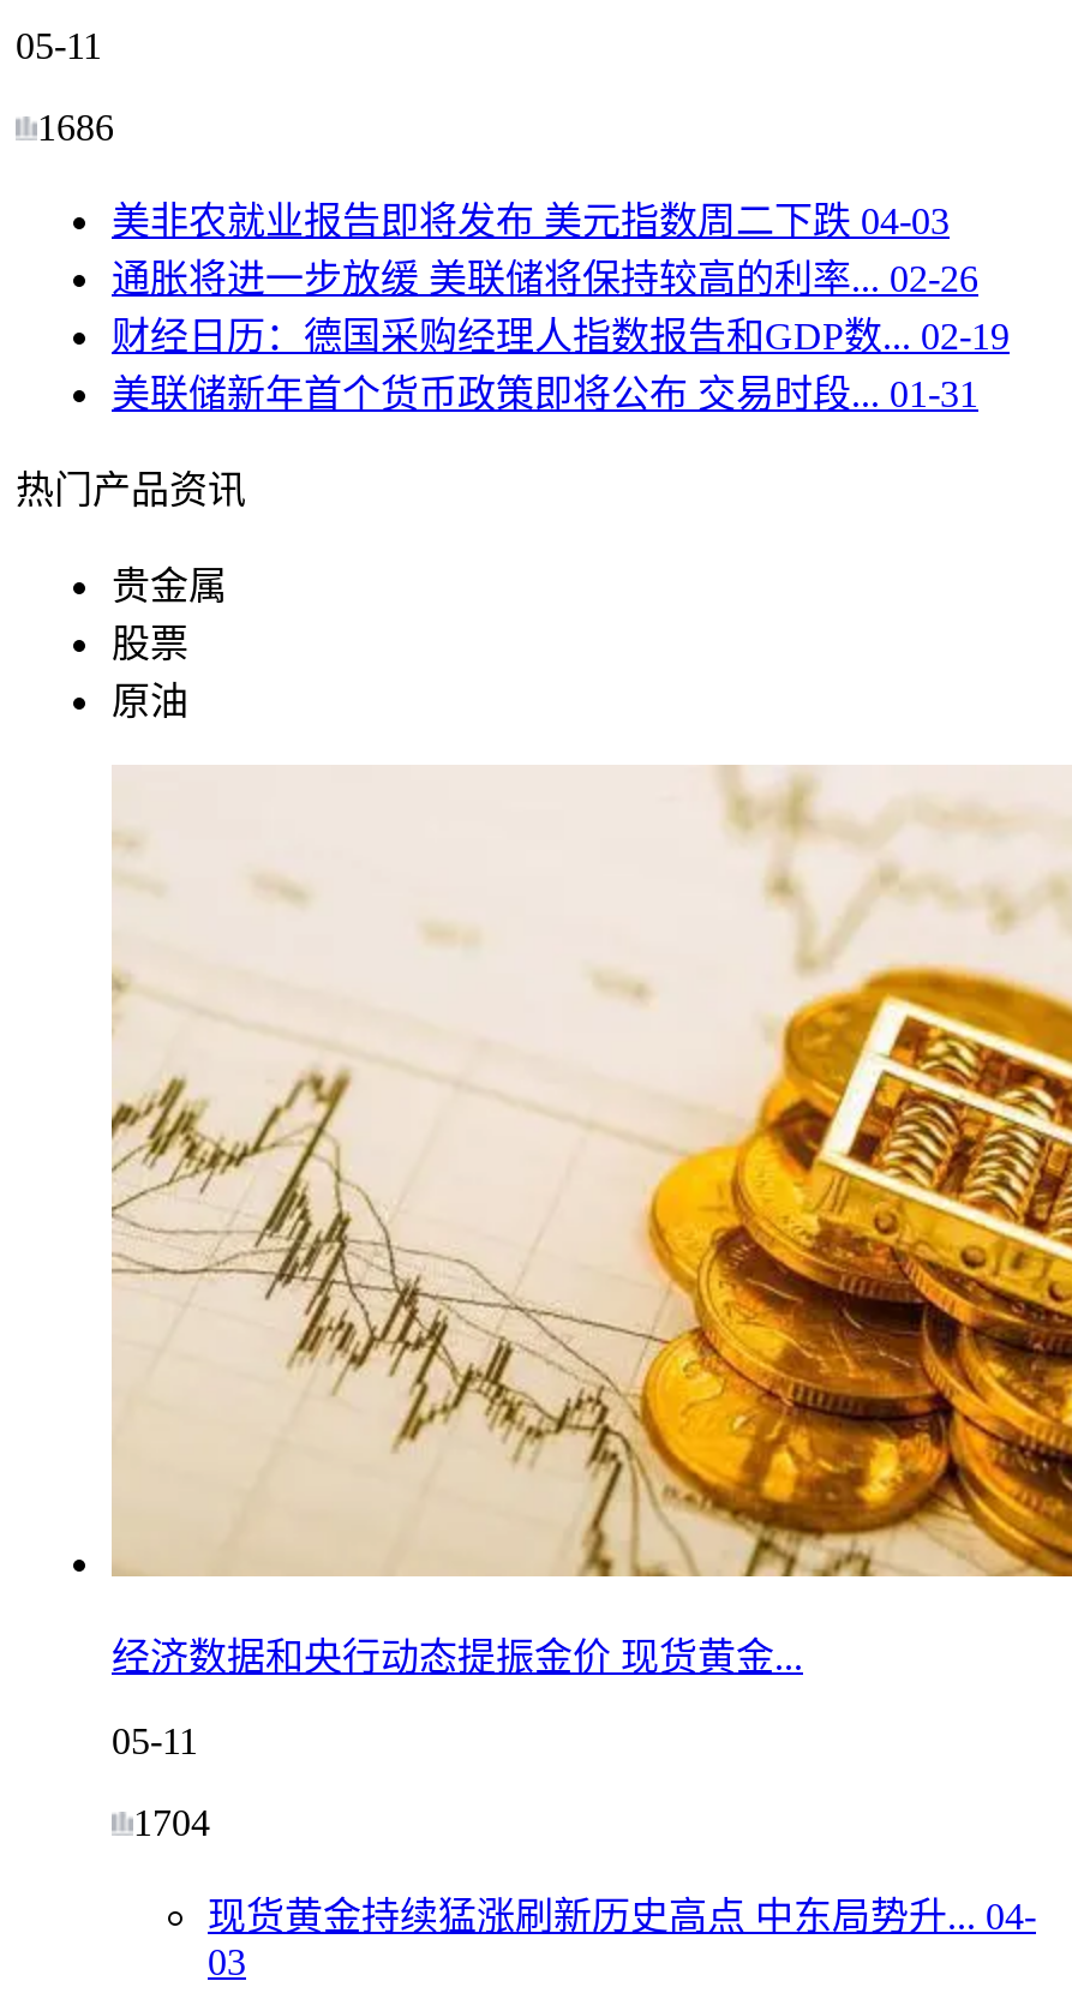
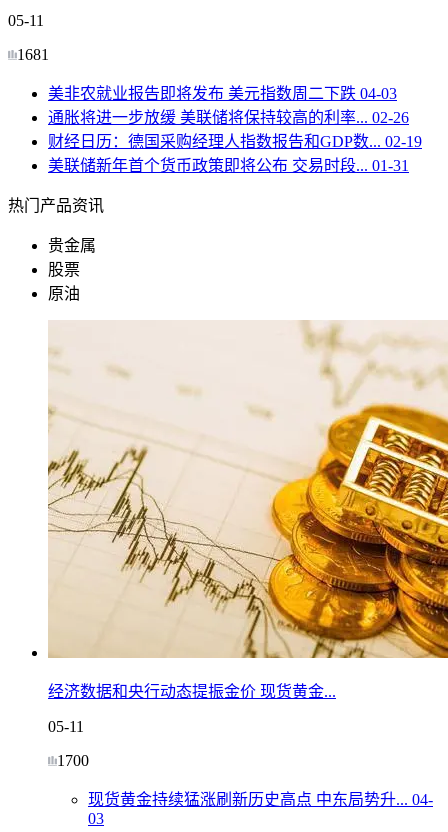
- 1686
+ 1681

- 1704
+ 1700
